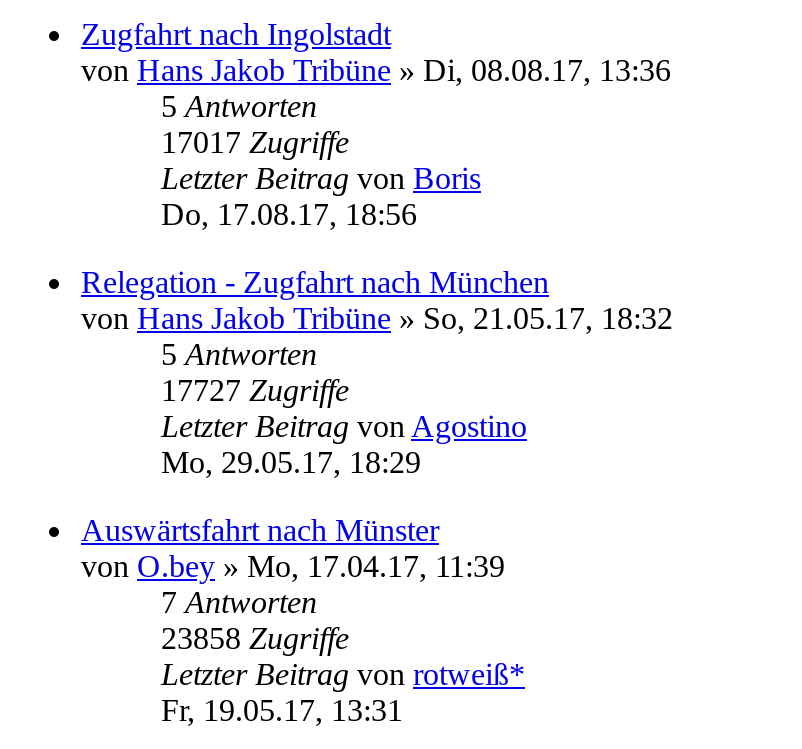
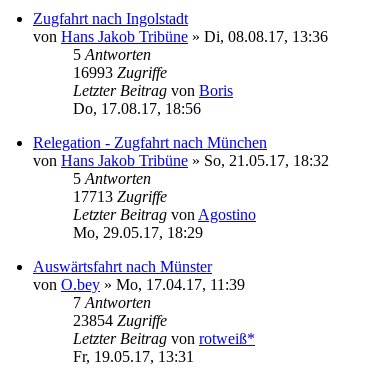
- 17017 Zugriffe
+ 16993 Zugriffe

- 17727 Zugriffe
+ 17713 Zugriffe

- 23858 Zugriffe
+ 23854 Zugriffe
